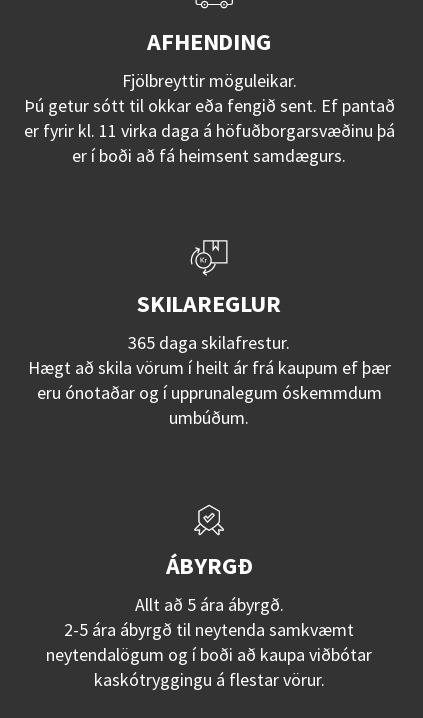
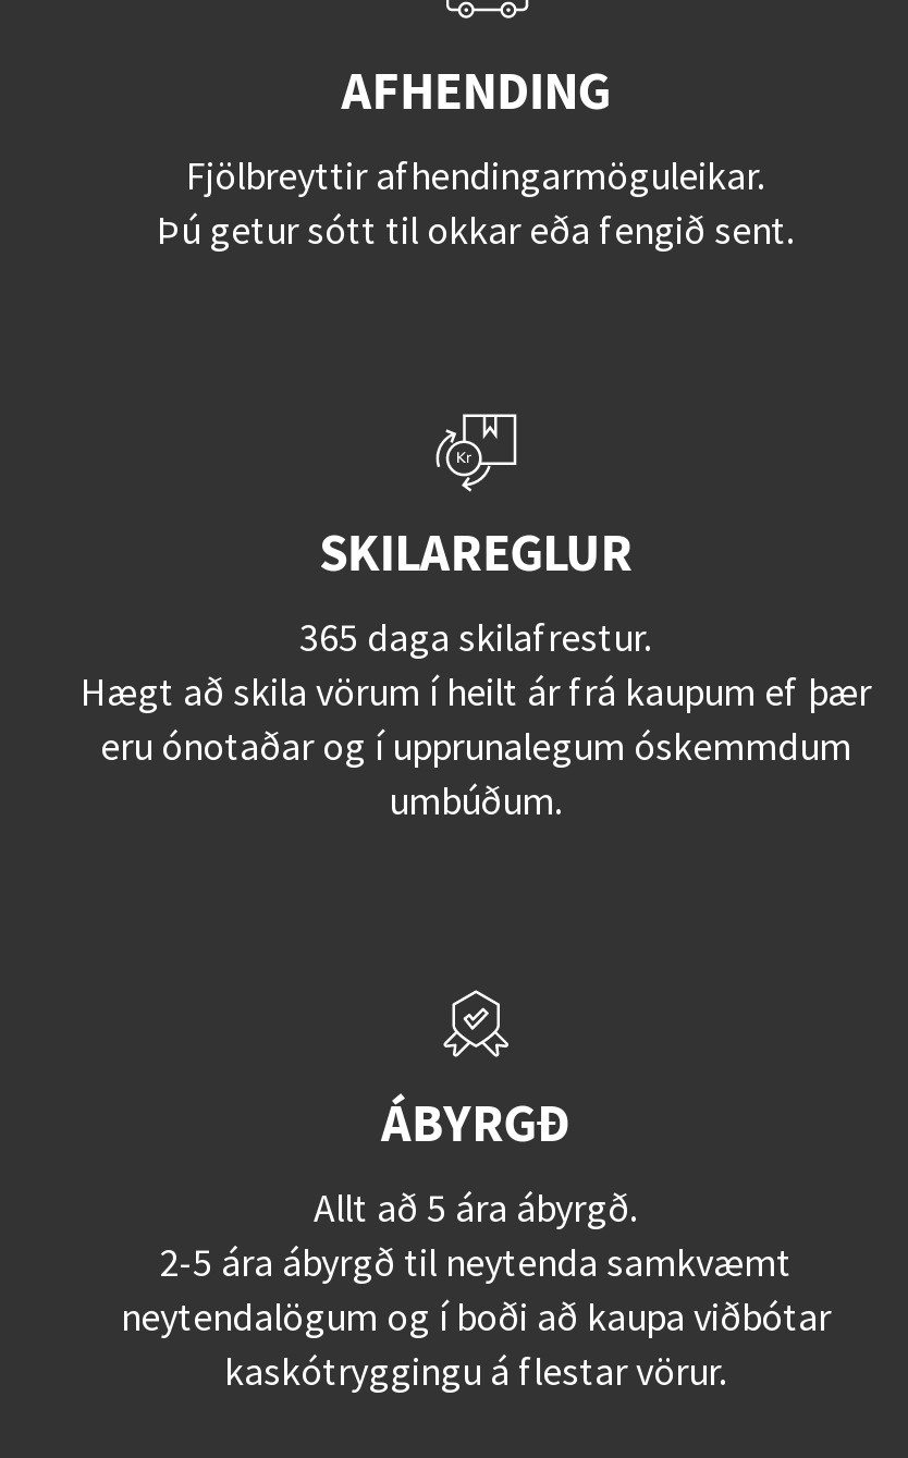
- Fjölbreyttir möguleikar.
- Þú getur sótt til okkar eða fengið sent. Ef pantað
- er fyrir kl. 11 virka daga á höfuðborgarsvæðinu þá
- er í boði að fá heimsent samdægurs.
+ Fjölbreyttir afhendingarmöguleikar.
+ Þú getur sótt til okkar eða fengið sent.
